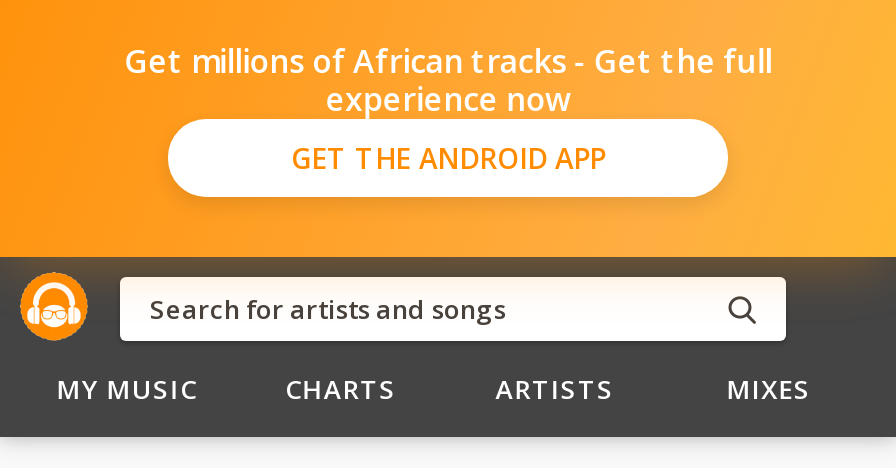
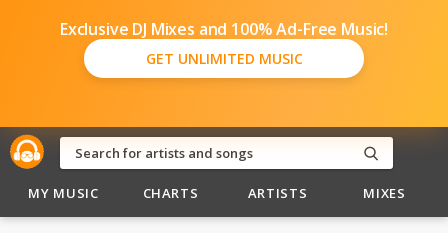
- Get millions of African tracks - Get the full
- experience now
- GET THE ANDROID APP
+ Exclusive DJ Mixes and 100% Ad-Free Music!
+ GET UNLIMITED MUSIC
